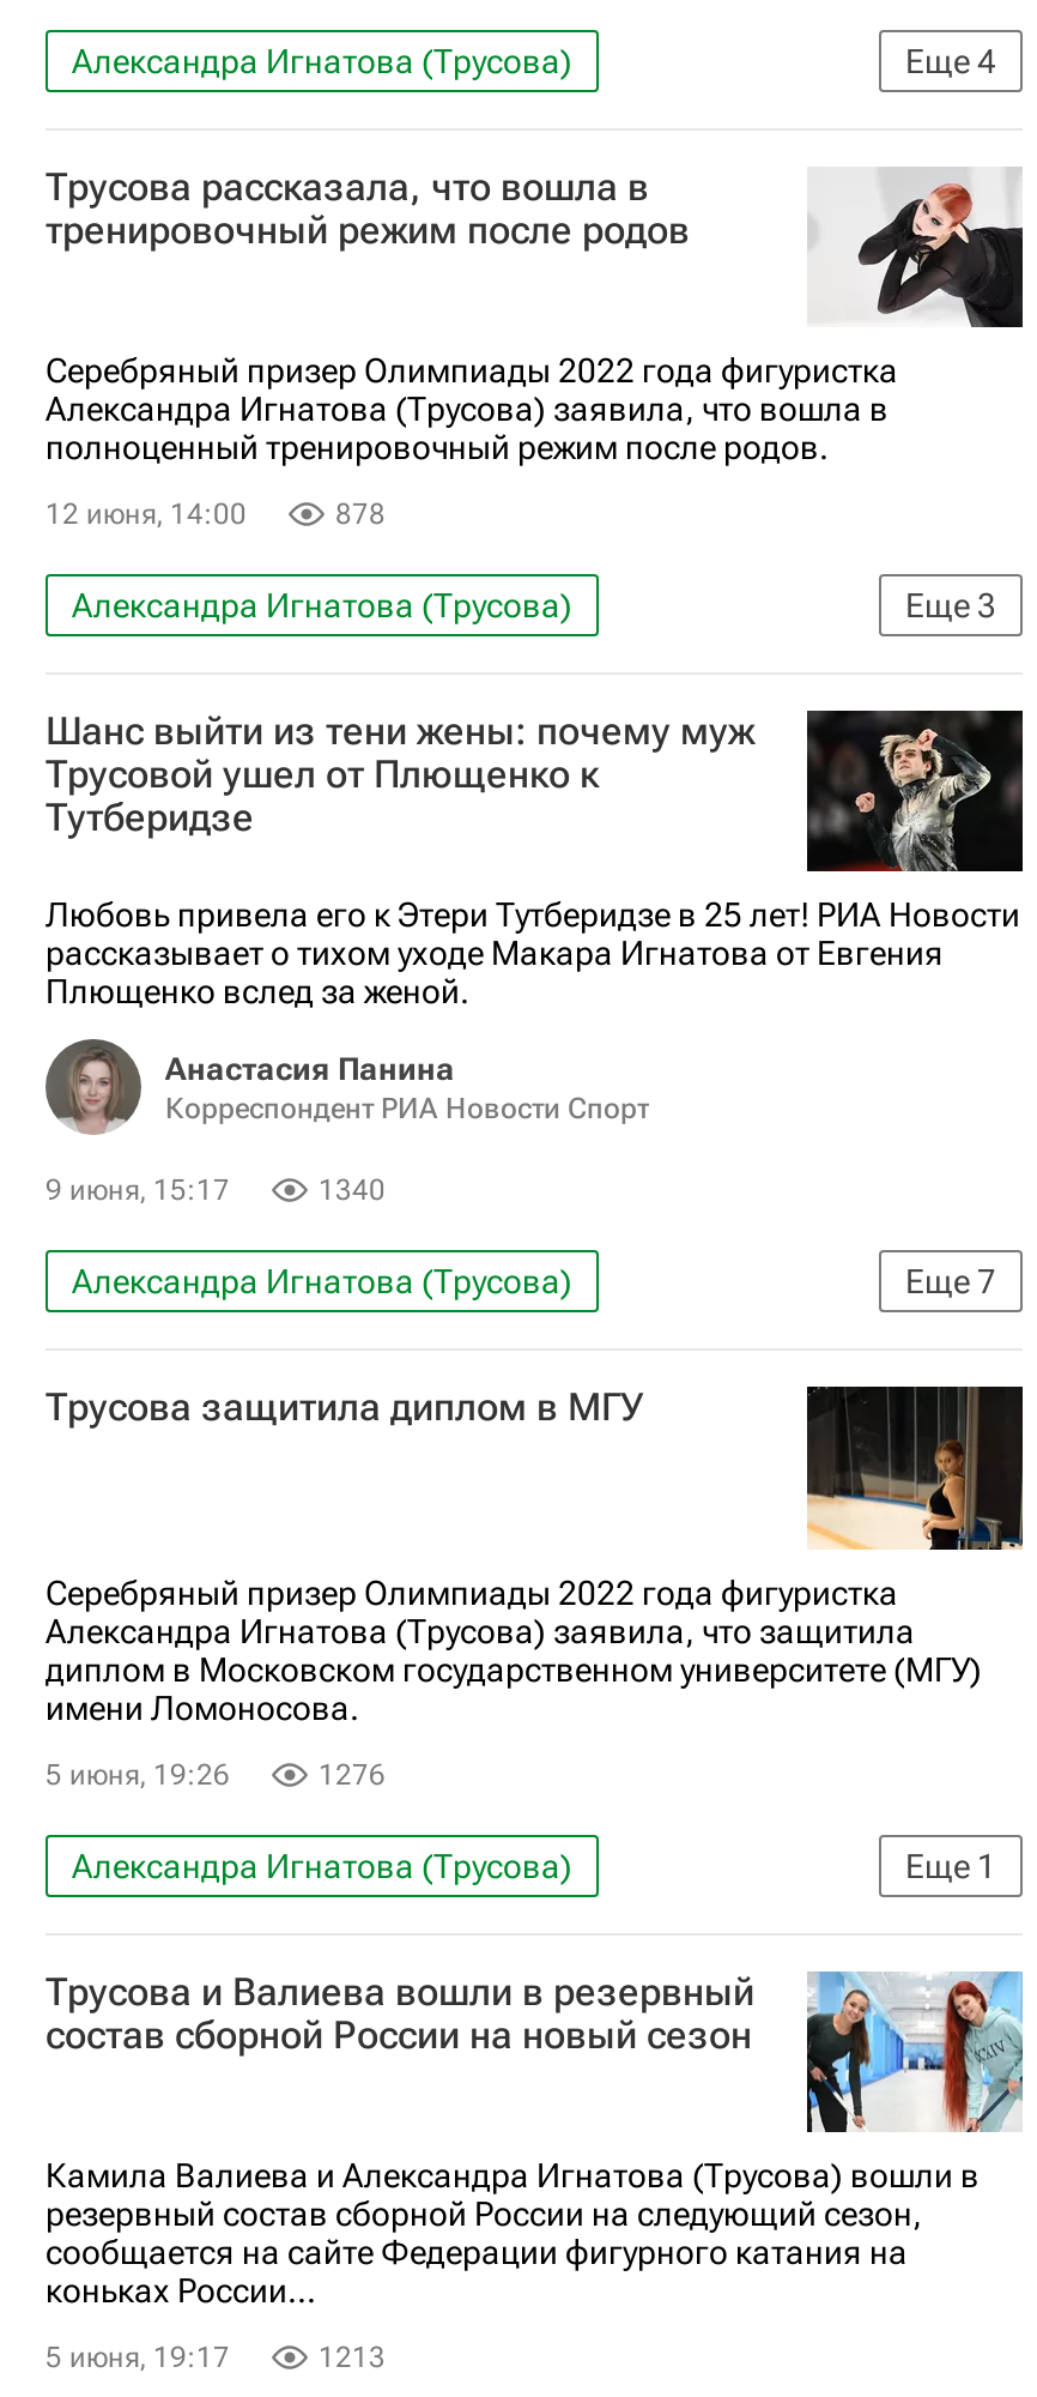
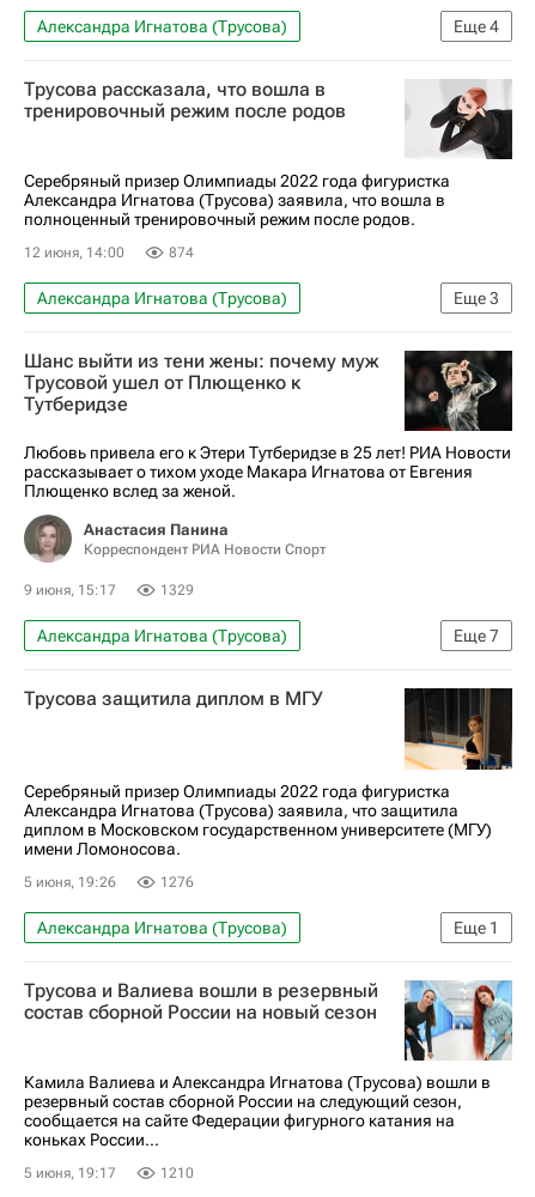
- 878
+ 874

- 1340
+ 1329

- 1213
+ 1210
